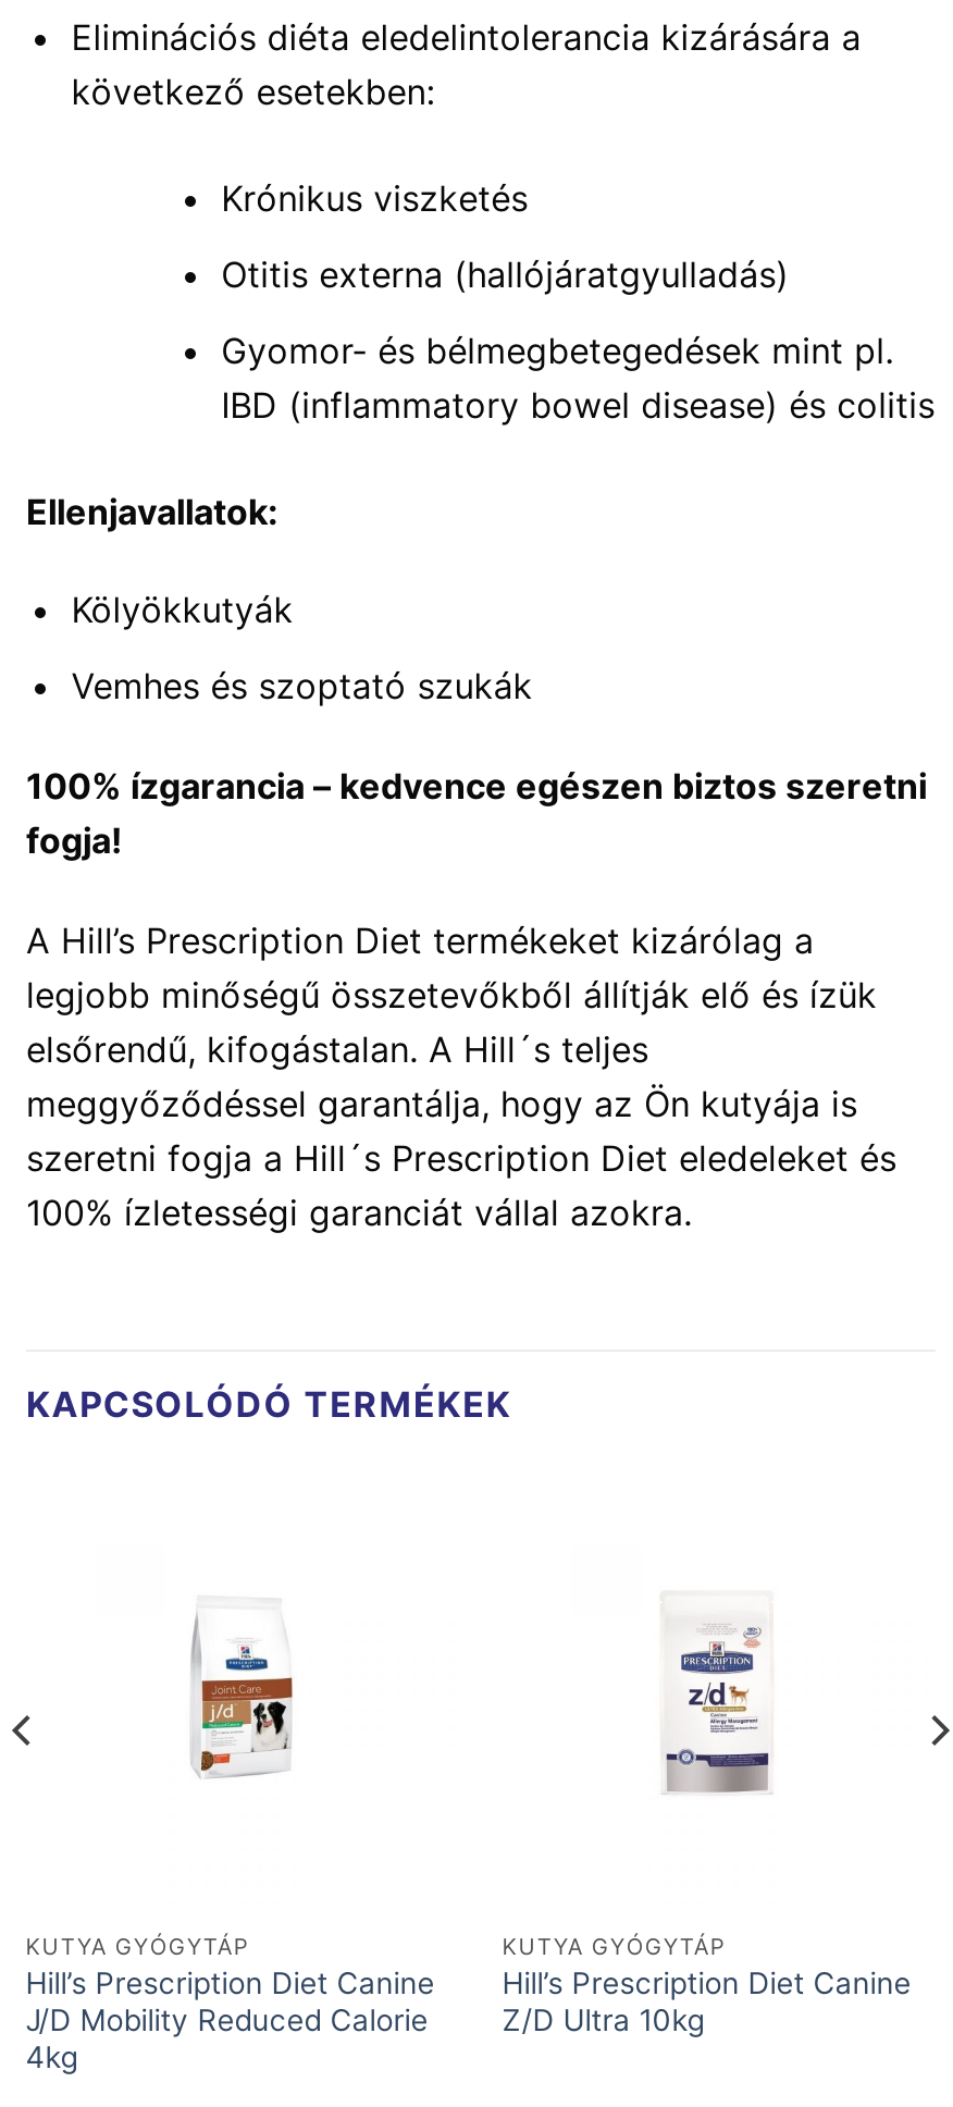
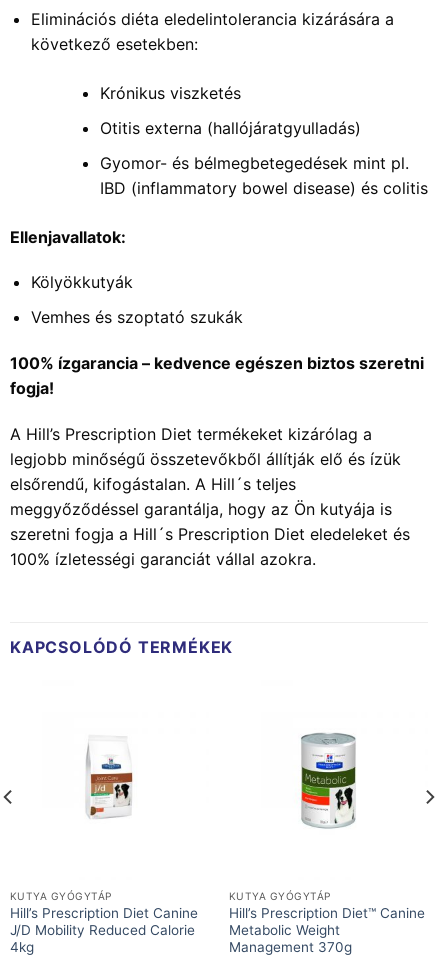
- [image]
+ [image]

- Hill’s Prescription Diet Canine
- Z/D Ultra 10kg
+ Hill’s Prescription Diet™ Canine
+ Metabolic Weight
+ Management 370g
